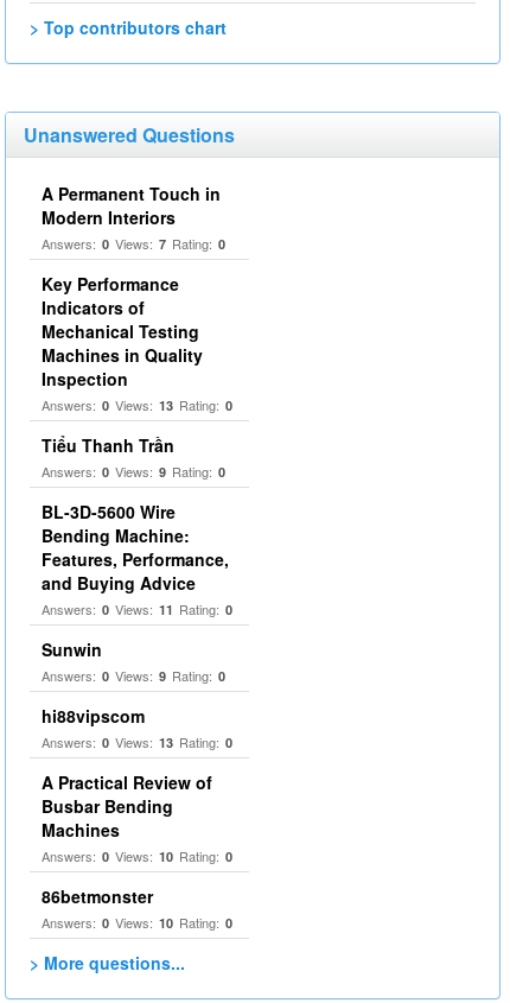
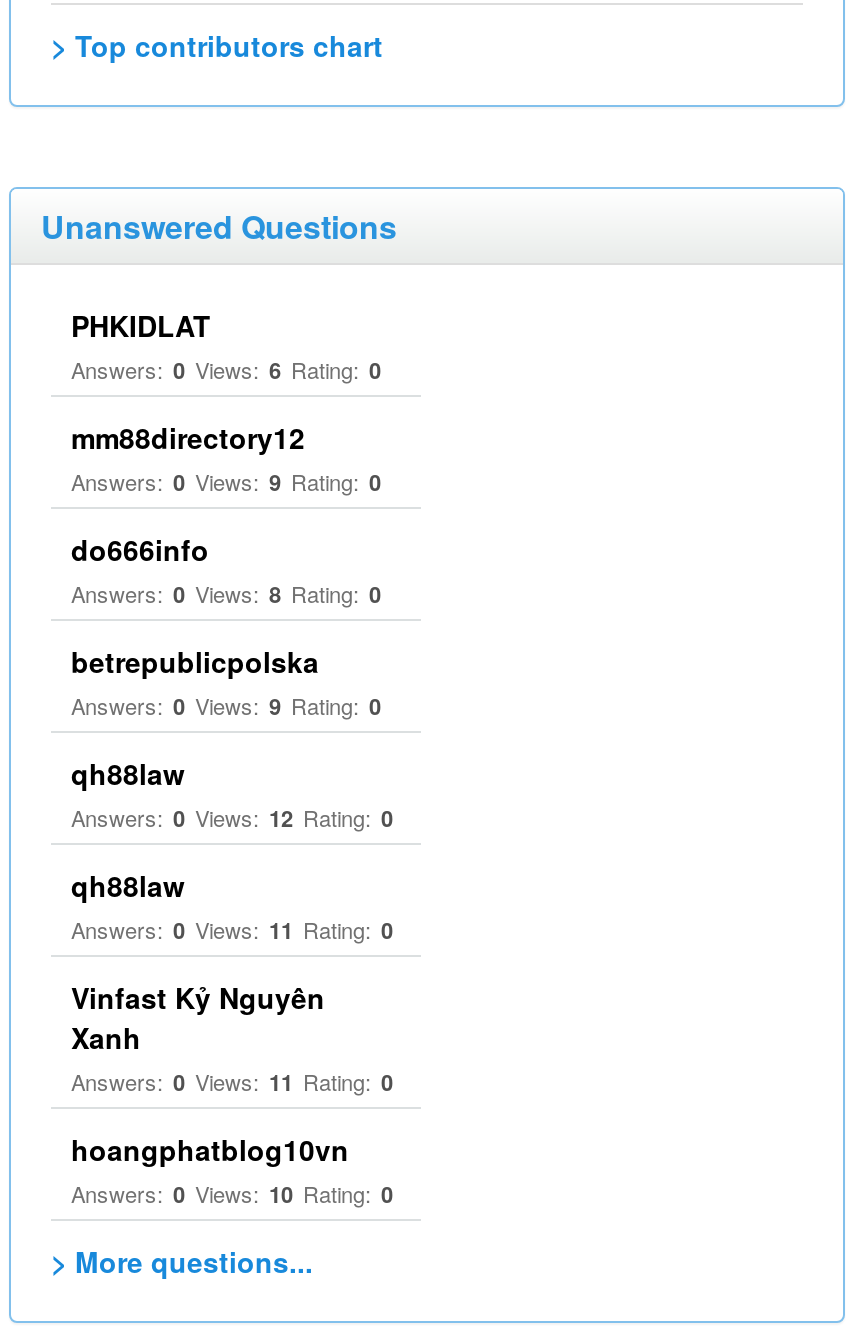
- A Permanent Touch in
- Modern Interiors
- Answers: 0 Views: 7 Rating: 0
- Key Performance
- Indicators of
- Mechanical Testing
- Machines in Quality
- Inspection
- Answers: 0 Views: 13 Rating: 0
- Tiểu Thanh Trần
+ PHKIDLAT
+ Answers: 0 Views: 6 Rating: 0
+ mm88directory12

- BL-3D-5600 Wire
- Bending Machine:
- Features, Performance,
- and Buying Advice
+ do666info
+ Answers: 0 Views: 8 Rating: 0
+ betrepublicpolska
+ Answers: 0 Views: 9 Rating: 0
+ qh88law
+ Answers: 0 Views: 12 Rating: 0
+ qh88law

- Sunwin
- Answers: 0 Views: 9 Rating: 0
- hi88vipscom
- Answers: 0 Views: 13 Rating: 0
- A Practical Review of
- Busbar Bending
- Machines
- Answers: 0 Views: 10 Rating: 0
- 86betmonster
+ Vinfast Kỷ Nguyên
+ Xanh
+ Answers: 0 Views: 11 Rating: 0
+ hoangphatblog10vn
